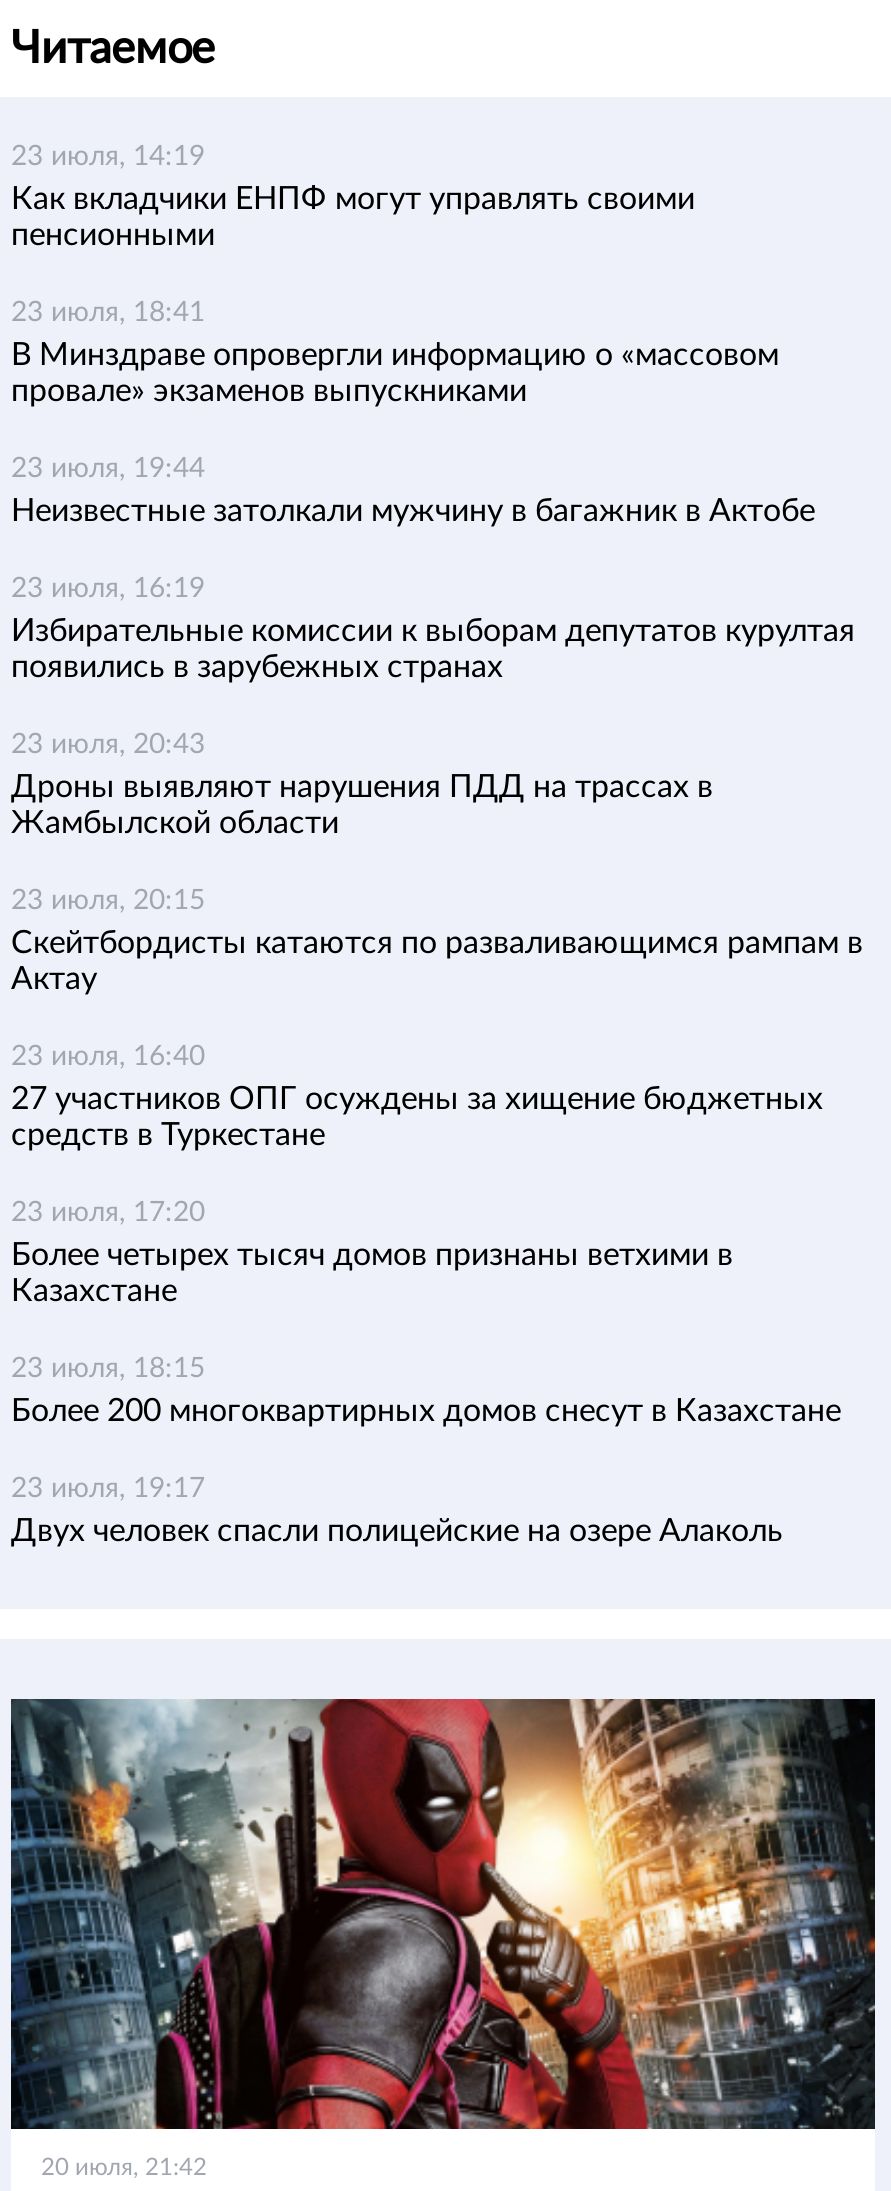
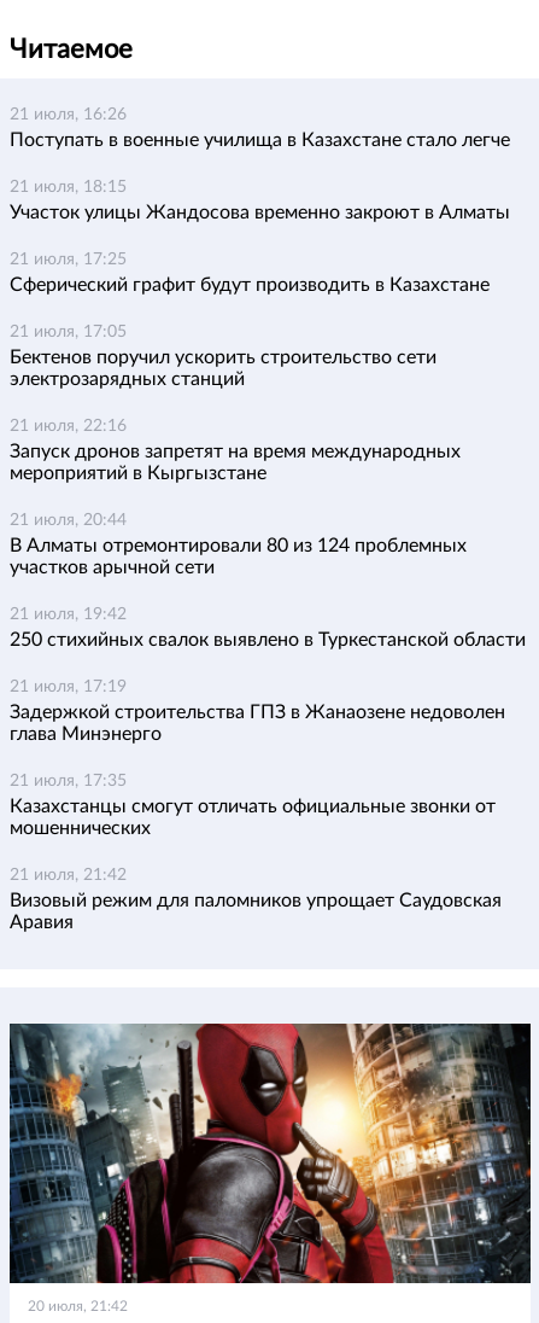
- 23 июля, 14:19
- Как вкладчики ЕНПФ могут управлять своими
- пенсионными
+ 21 июля, 16:26
+ Поступать в военные училища в Казахстане стало легче

- 23 июля, 18:41
- В Минздраве опровергли информацию о «массовом
- провале» экзаменов выпускниками
+ 21 июля, 18:15
+ Участок улицы Жандосова временно закроют в Алматы

- 23 июля, 19:44
- Неизвестные затолкали мужчину в багажник в Актобе
+ 21 июля, 17:25
+ Сферический графит будут производить в Казахстане

- 23 июля, 16:19
- Избирательные комиссии к выборам депутатов курултая
- появились в зарубежных странах
+ 21 июля, 17:05
+ Бектенов поручил ускорить строительство сети
+ электрозарядных станций

- 23 июля, 20:43
- Дроны выявляют нарушения ПДД на трассах в
- Жамбылской области
+ 21 июля, 22:16
+ Запуск дронов запретят на время международных
+ мероприятий в Кыргызстане

- 23 июля, 20:15
- Скейтбордисты катаются по разваливающимся рампам в
- Актау
+ 21 июля, 20:44
+ В Алматы отремонтировали 80 из 124 проблемных
+ участков арычной сети

- 23 июля, 16:40
- 27 участников ОПГ осуждены за хищение бюджетных
- средств в Туркестане
+ 21 июля, 19:42
+ 250 стихийных свалок выявлено в Туркестанской области

- 23 июля, 17:20
- Более четырех тысяч домов признаны ветхими в
- Казахстане
+ 21 июля, 17:19
+ Задержкой строительства ГПЗ в Жанаозене недоволен
+ глава Минэнерго

- 23 июля, 18:15
- Более 200 многоквартирных домов снесут в Казахстане
+ 21 июля, 17:35
+ Казахстанцы смогут отличать официальные звонки от
+ мошеннических

- 23 июля, 19:17
- Двух человек спасли полицейские на озере Алаколь
+ 21 июля, 21:42
+ Визовый режим для паломников упрощает Саудовская
+ Аравия
